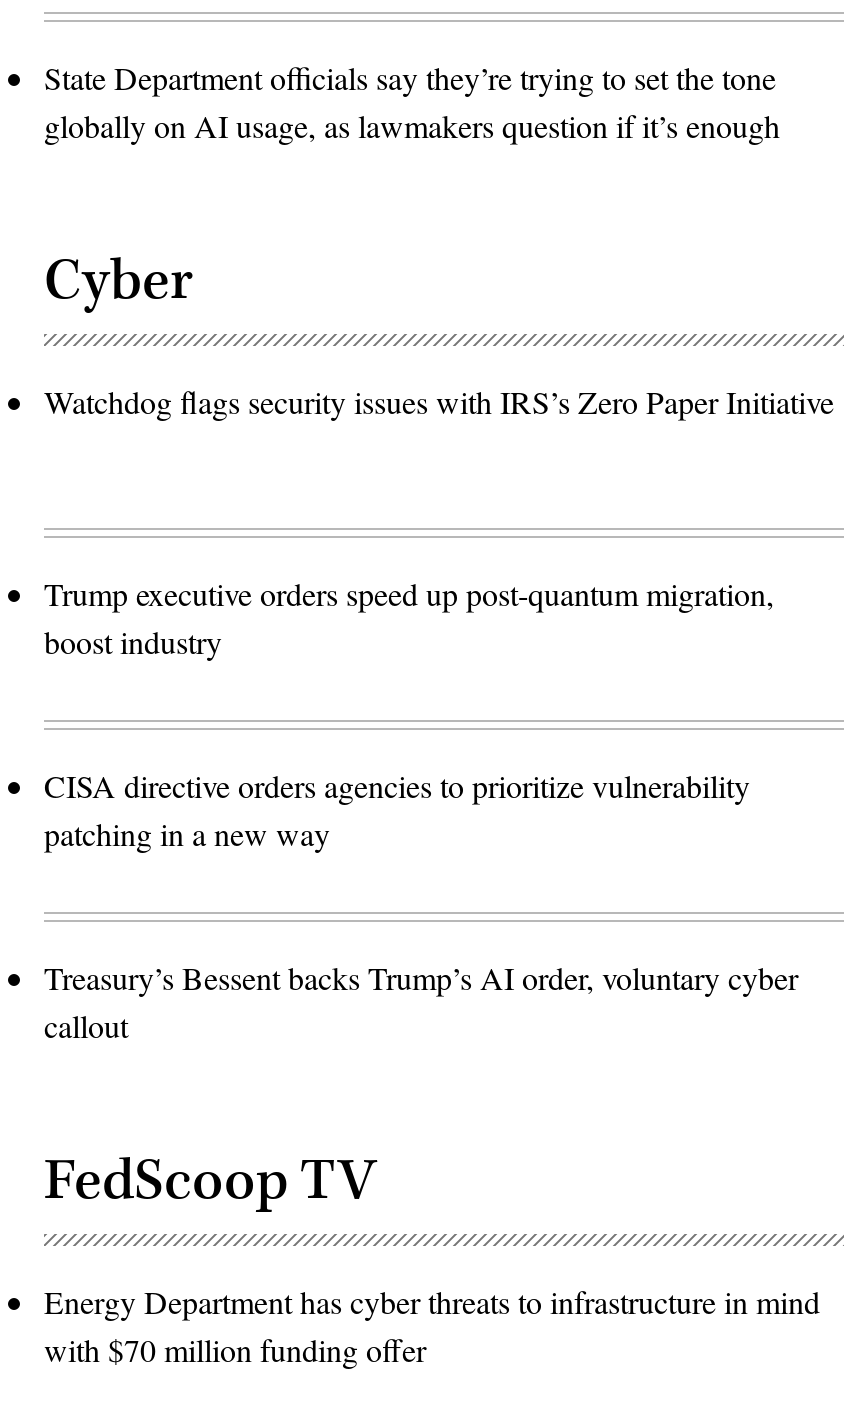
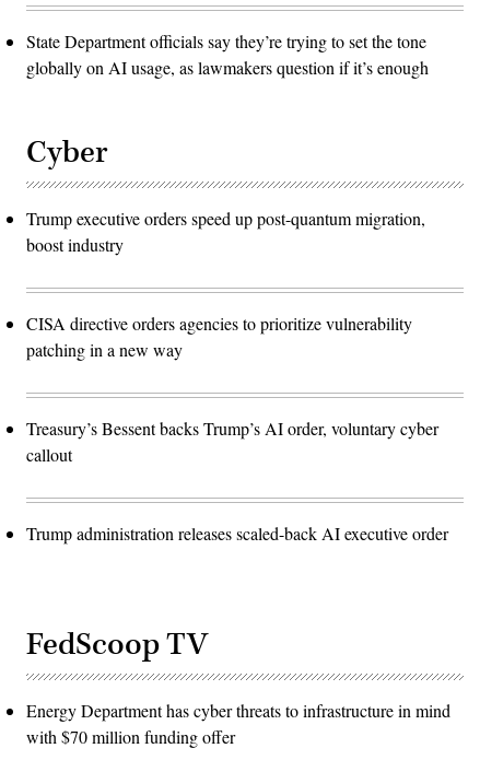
- Watchdog flags security issues with IRS’s Zero Paper Initiative

moved up: Trump executive orders speed up post-quantum migration, | boost industry | CISA directive orders agencies to prioritize vulnerability | patching in a new way | Treasury’s Bessent backs Trump’s AI order, voluntary cyber | callout

+ Trump administration releases scaled-back AI executive order
